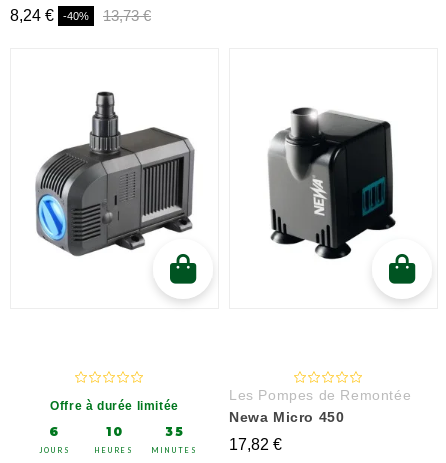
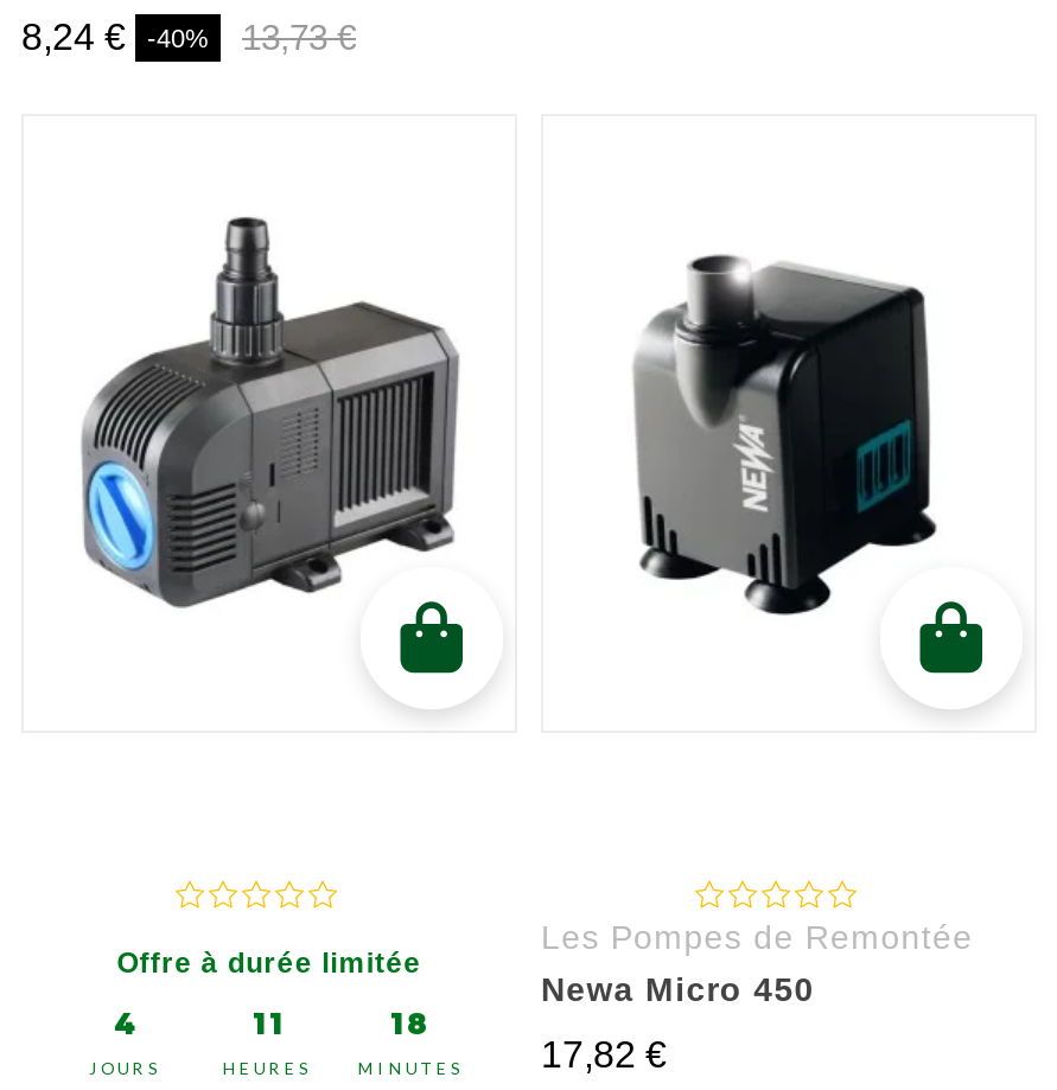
- 6
+ 4

- 10
+ 11

- 35
+ 18
